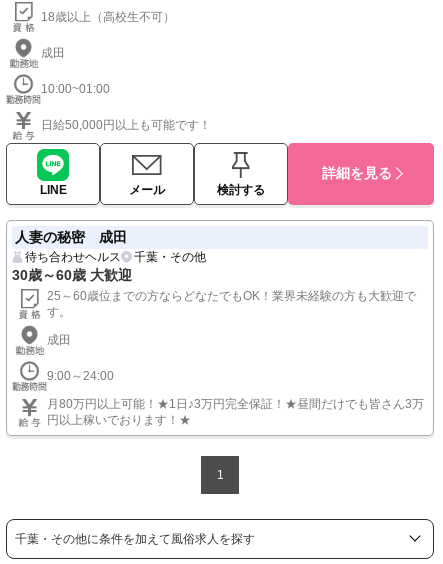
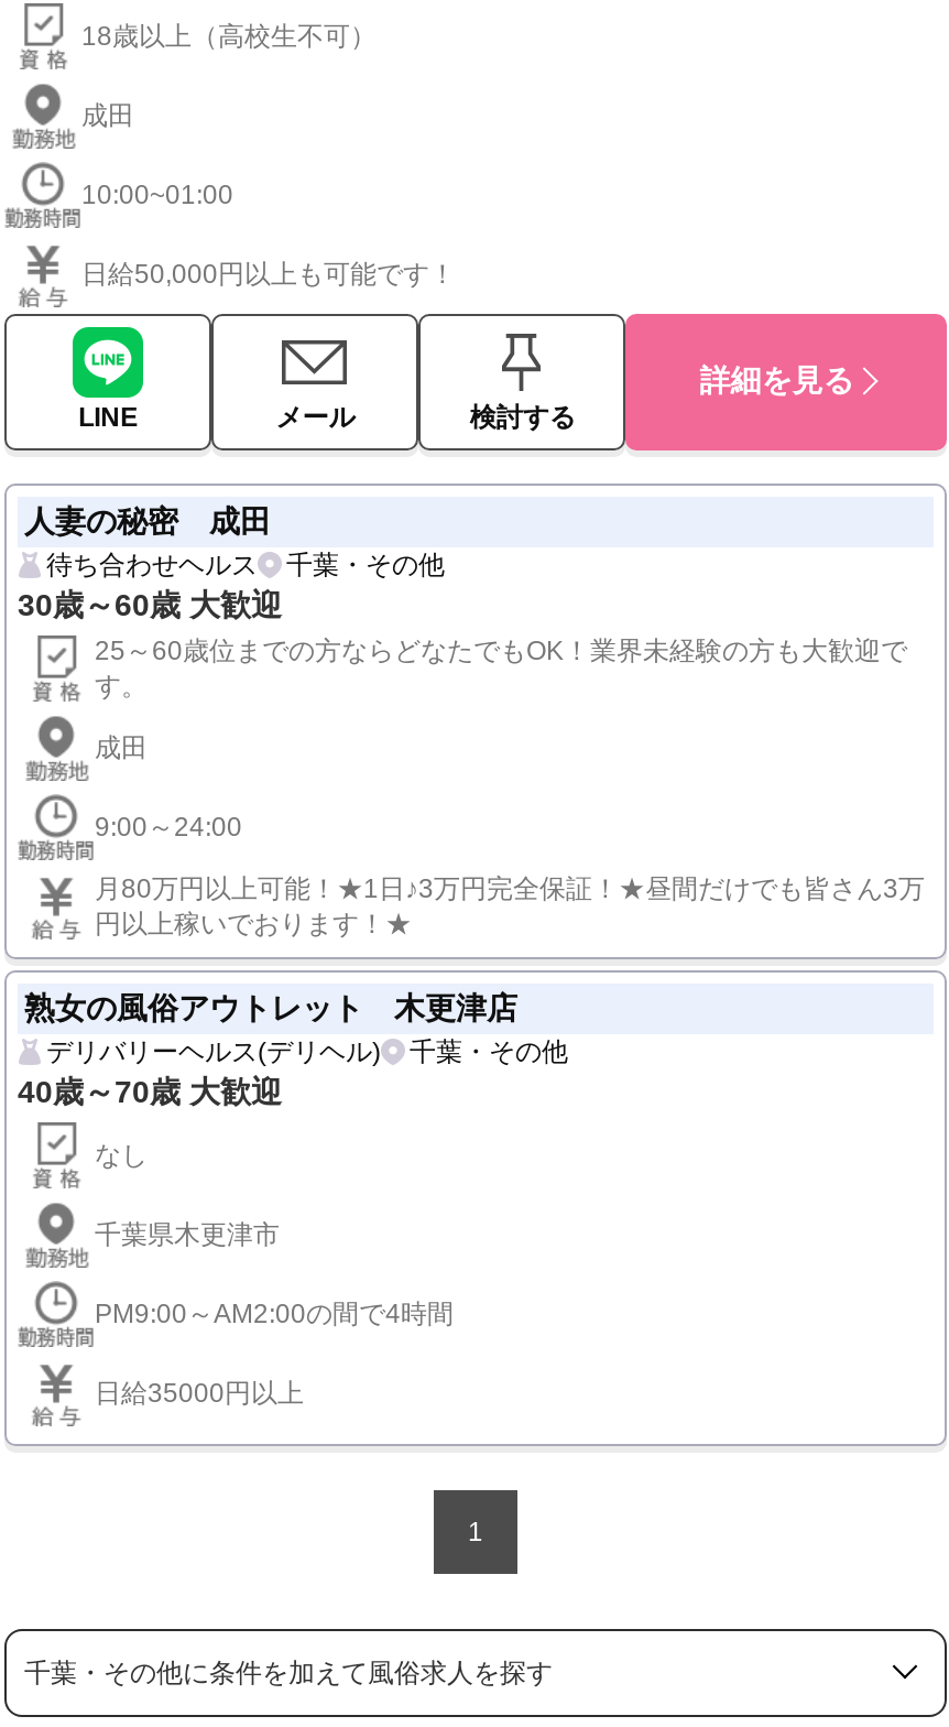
+ 熟女の風俗アウトレット 木更津店
+ デリバリーヘルス(デリヘル)
+ 千葉・その他
+ 40歳～70歳 大歓迎
+ なし
+ 千葉県木更津市
+ PM9:00～AM2:00の間で4時間
+ 日給35000円以上
